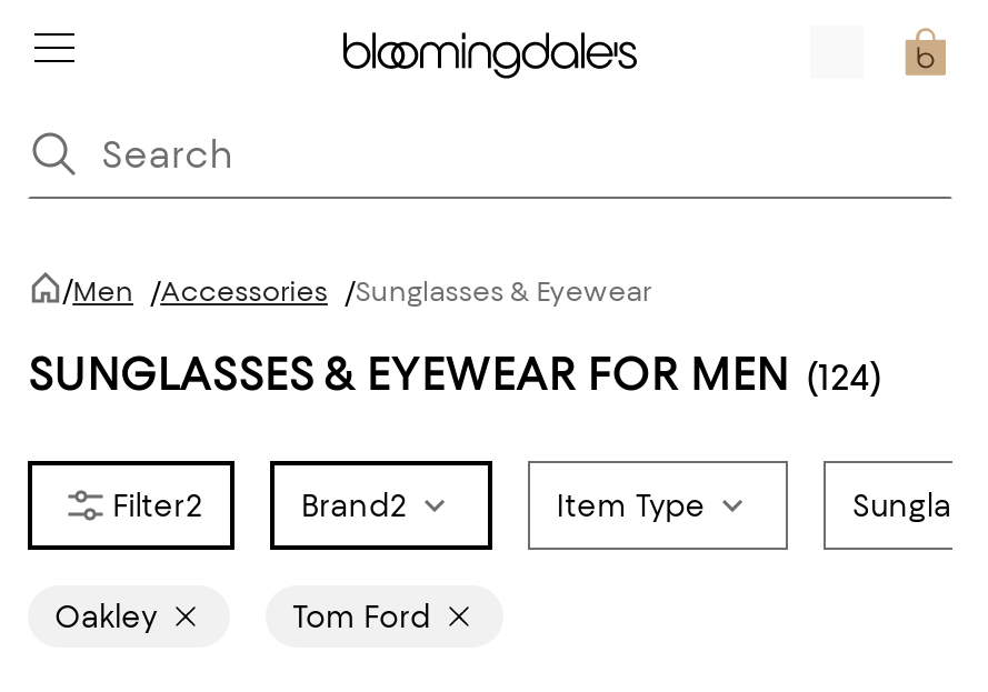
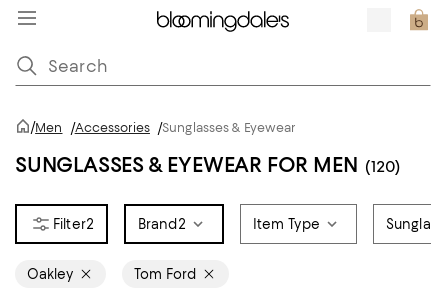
- SUNGLASSES & EYEWEAR FOR MEN (124)
+ SUNGLASSES & EYEWEAR FOR MEN (120)
